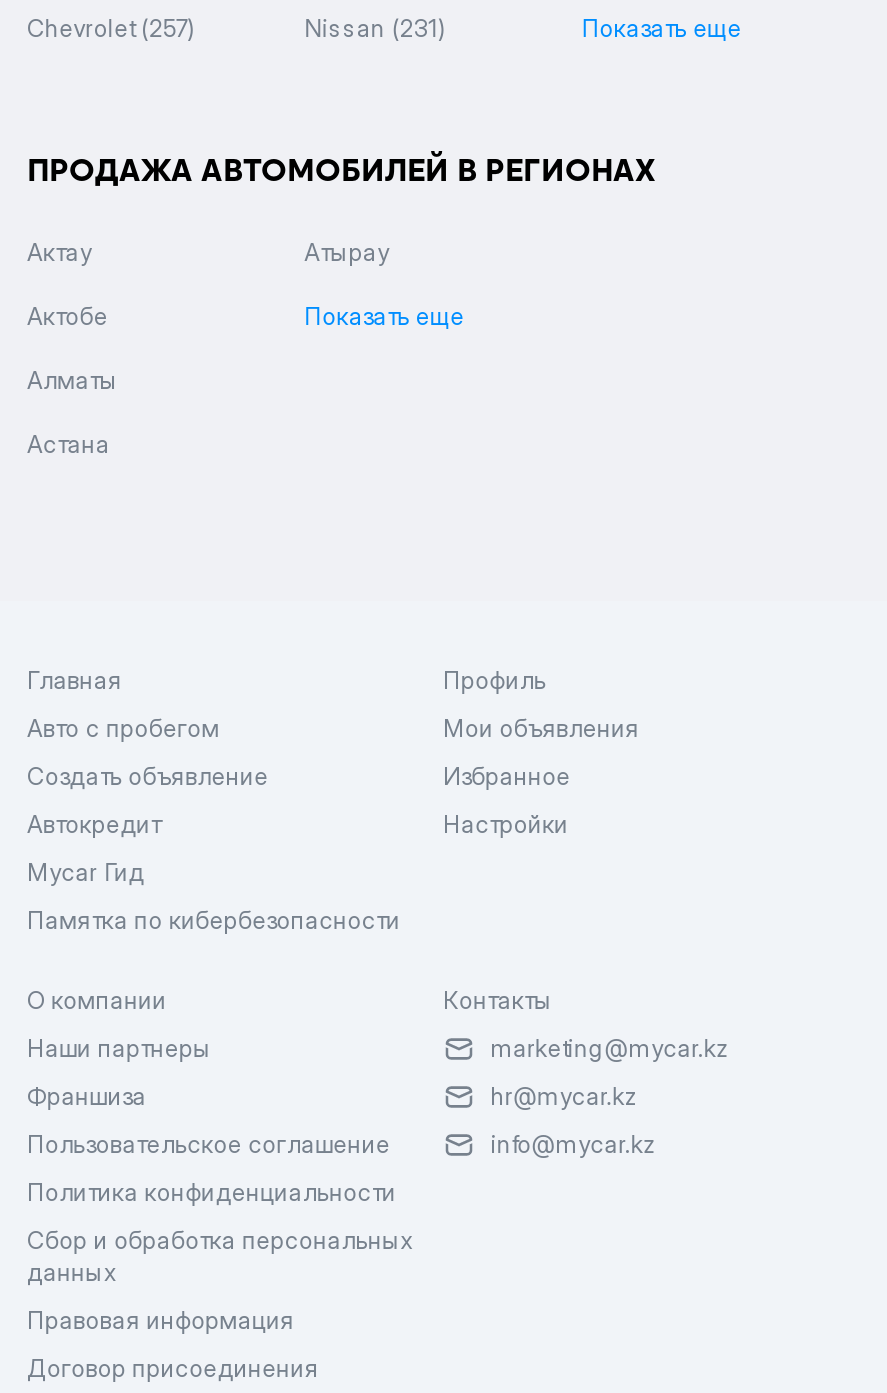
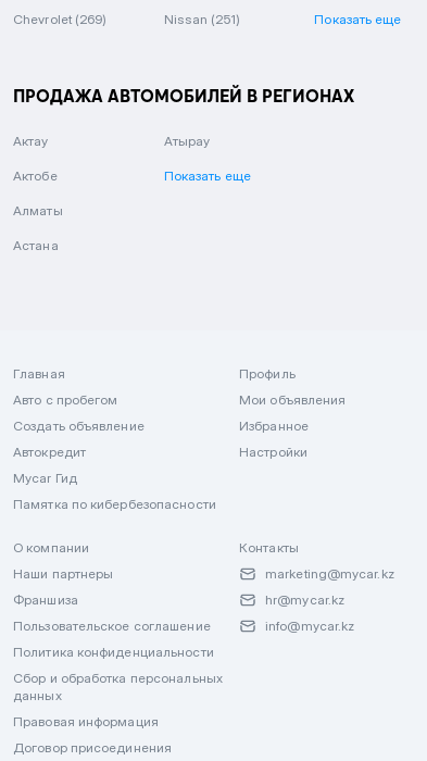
- Chevrolet (257)
+ Chevrolet (269)

- Nissan (231)
+ Nissan (251)
